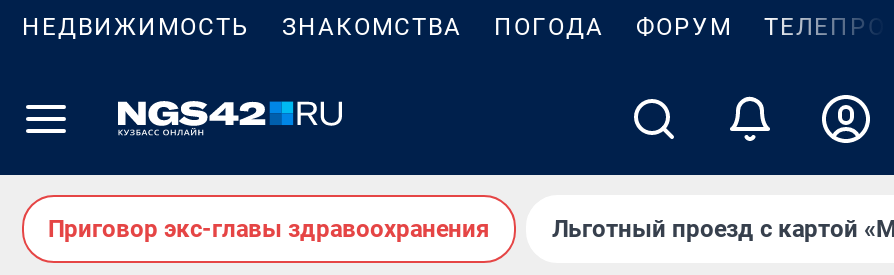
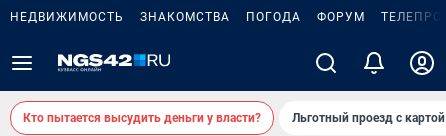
- Приговор экс-главы здравоохранения
+ Кто пытается высудить деньги у власти?
